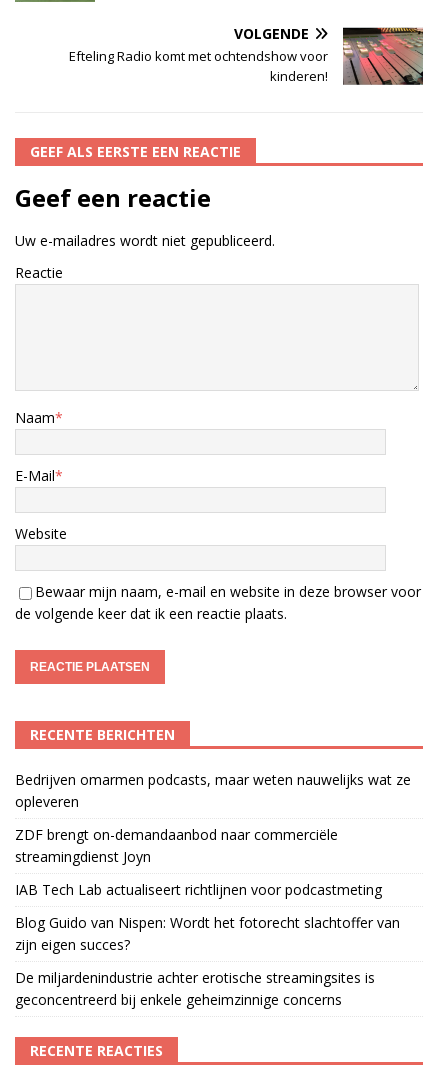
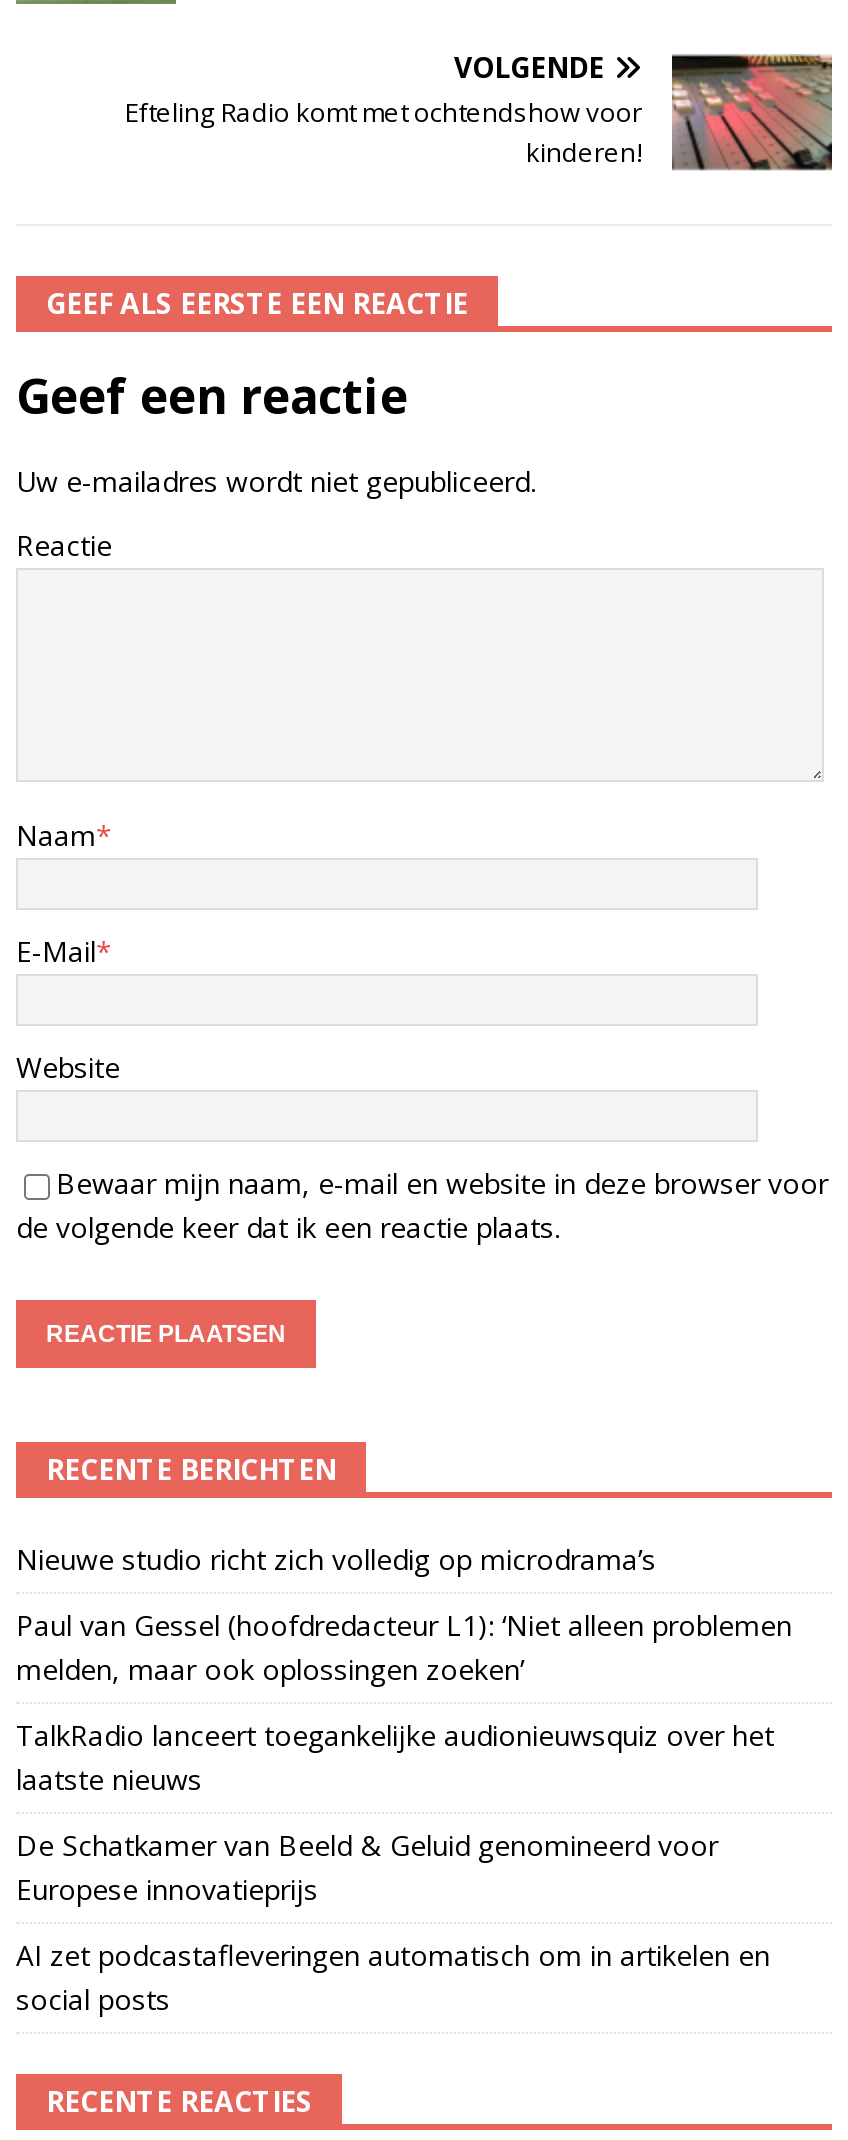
- Bedrijven omarmen podcasts, maar weten nauwelijks wat ze
- opleveren
+ Nieuwe studio richt zich volledig op microdrama’s

- ZDF brengt on-demandaanbod naar commerciële
- streamingdienst Joyn
+ Paul van Gessel (hoofdredacteur L1): ‘Niet alleen problemen
+ melden, maar ook oplossingen zoeken’

- IAB Tech Lab actualiseert richtlijnen voor podcastmeting
+ TalkRadio lanceert toegankelijke audionieuwsquiz over het
+ laatste nieuws

- Blog Guido van Nispen: Wordt het fotorecht slachtoffer van
- zijn eigen succes?
+ De Schatkamer van Beeld & Geluid genomineerd voor
+ Europese innovatieprijs

- De miljardenindustrie achter erotische streamingsites is
- geconcentreerd bij enkele geheimzinnige concerns
+ AI zet podcastafleveringen automatisch om in artikelen en
+ social posts
